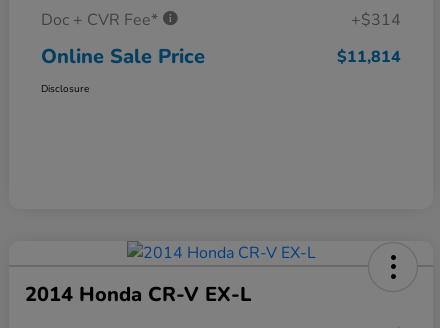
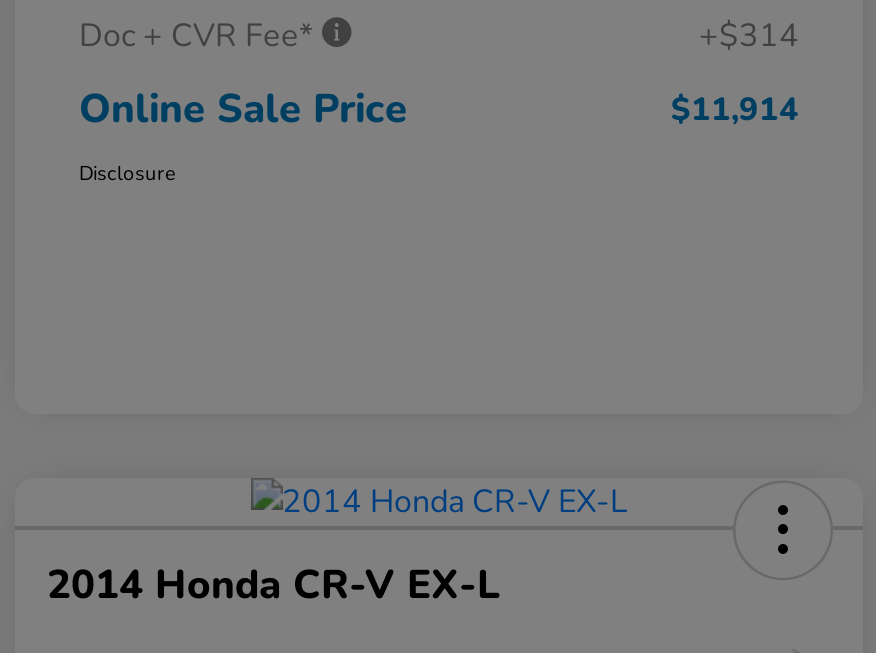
- $11,814
+ $11,914
